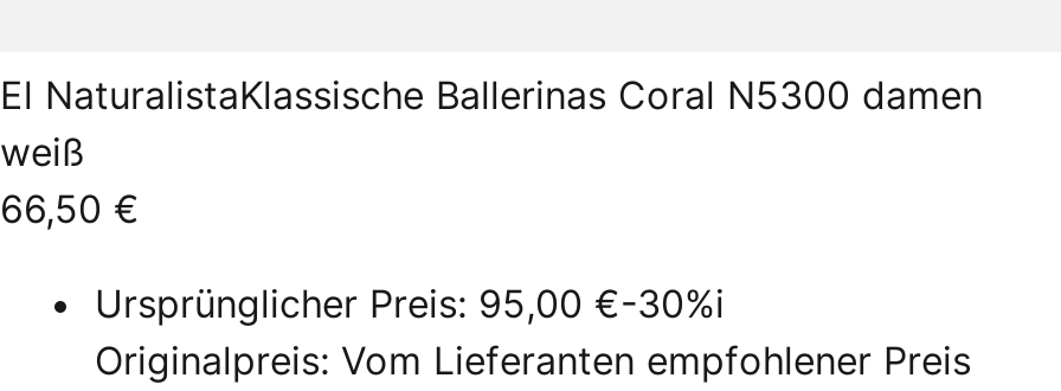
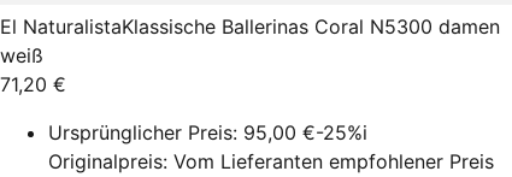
- 66,50 €
+ 71,20 €

- Ursprünglicher Preis: 95,00 €-30%i
+ Ursprünglicher Preis: 95,00 €-25%i
